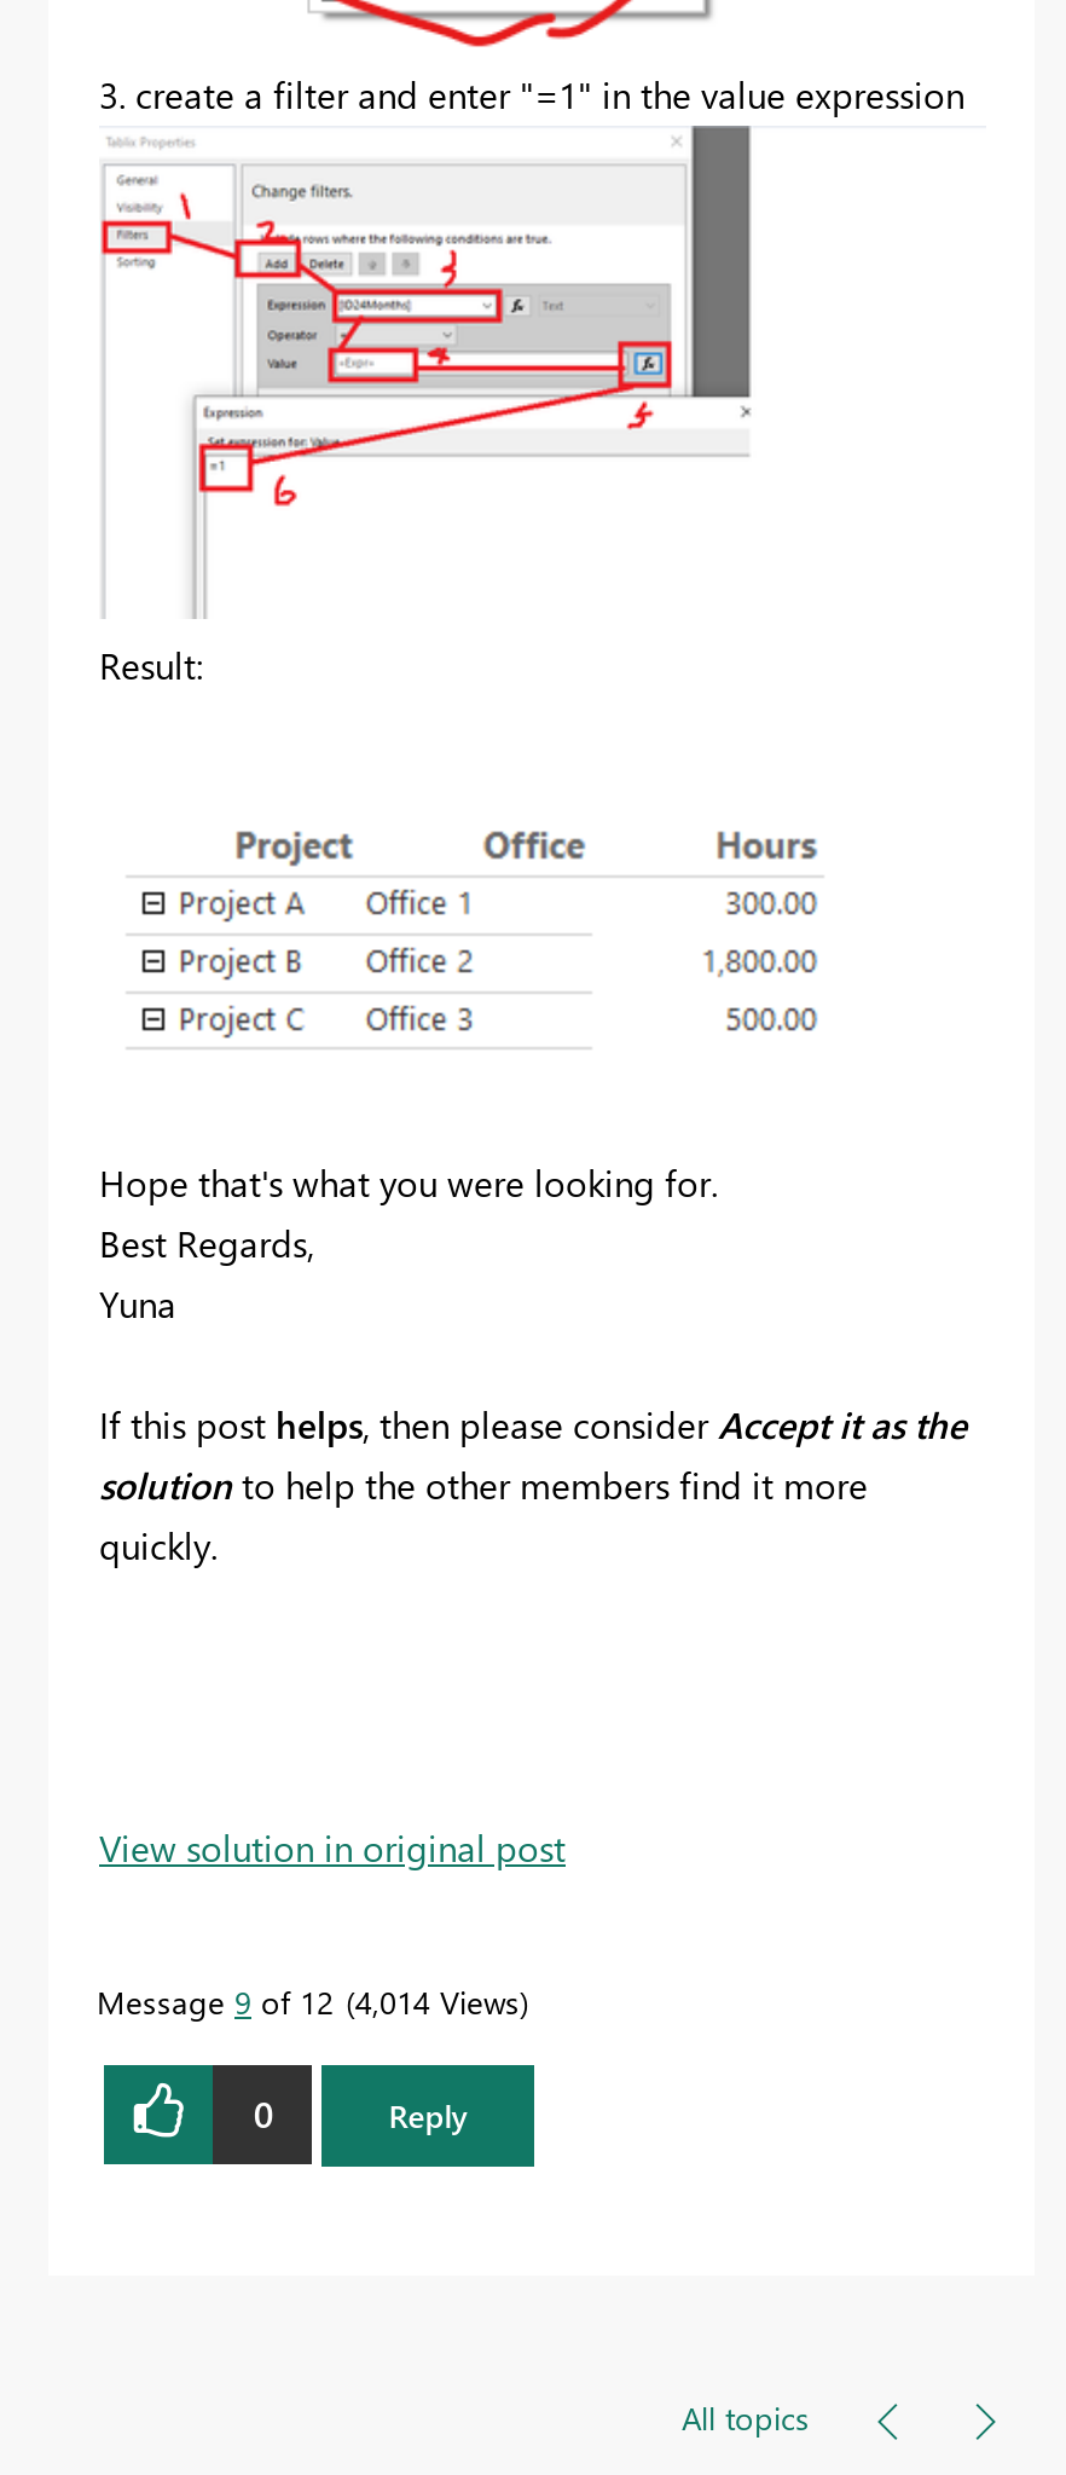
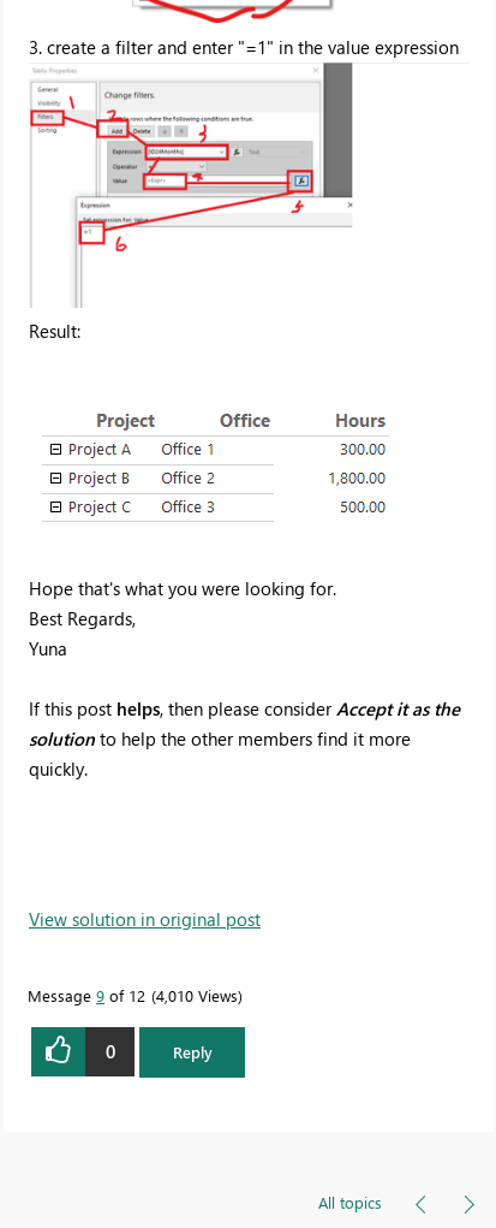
- Message 9 of 12 4,014 Views
+ Message 9 of 12 4,010 Views
